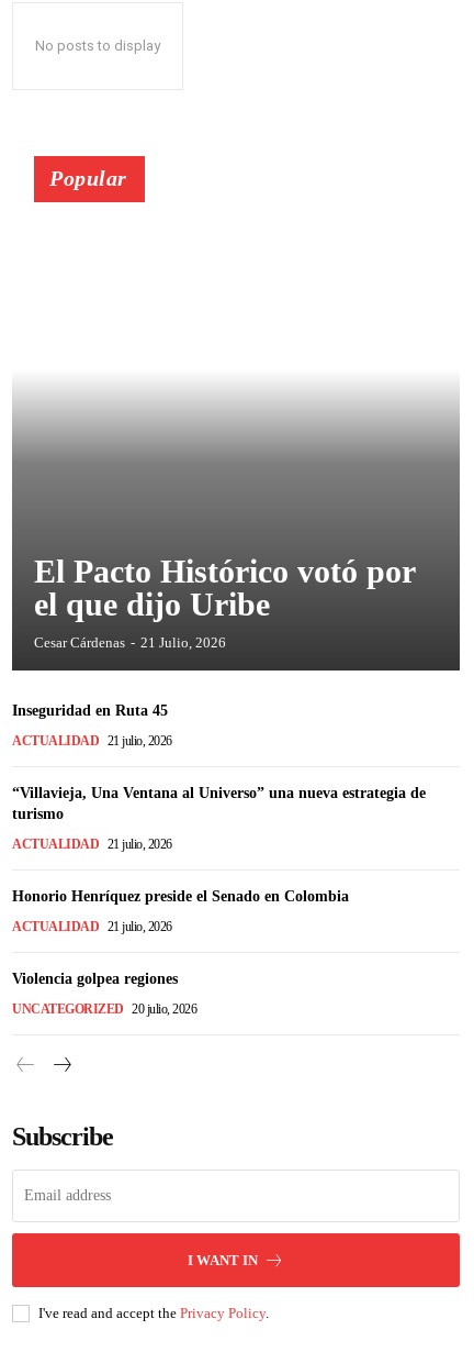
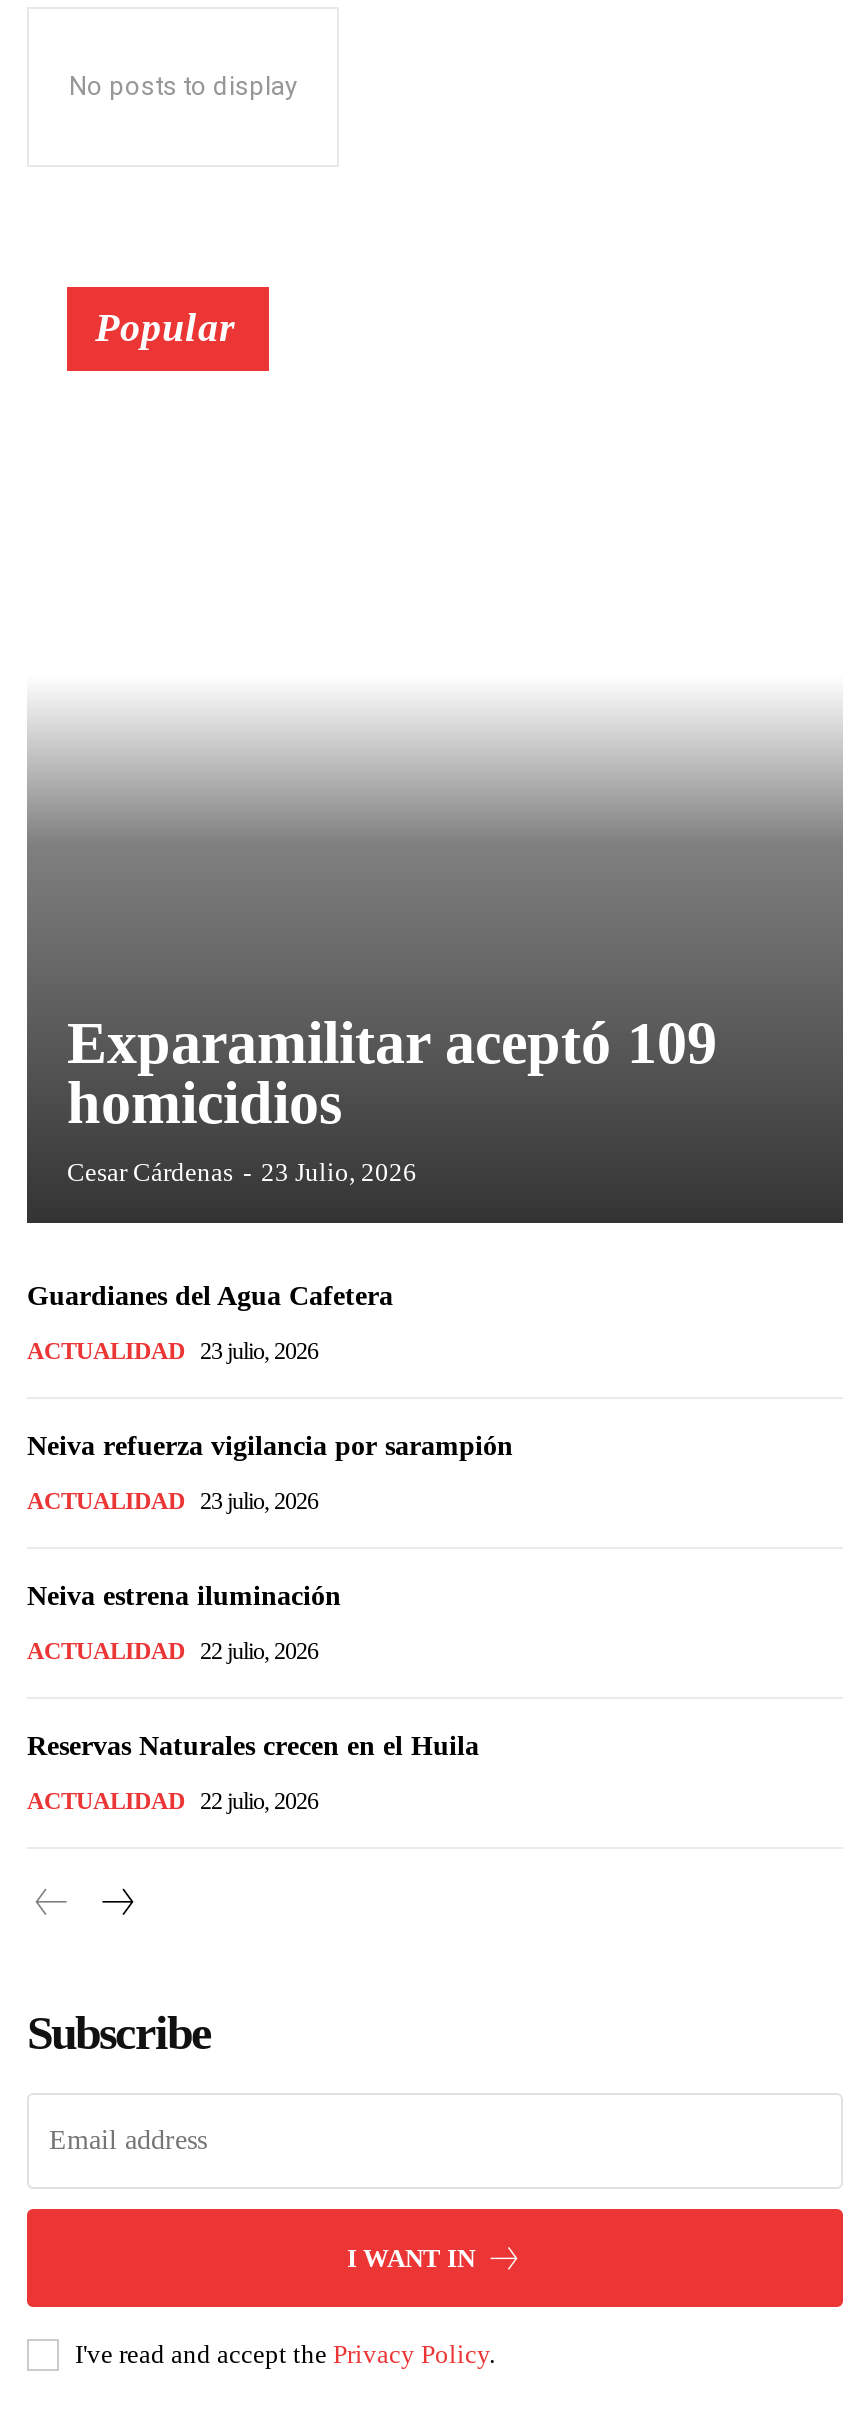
- El Pacto Histórico votó por
- el que dijo Uribe
- Cesar Cárdenas - 21 Julio, 2026
+ Exparamilitar aceptó 109
+ homicidios
+ Cesar Cárdenas - 23 Julio, 2026

- Inseguridad en Ruta 45
+ Guardianes del Agua Cafetera

- ACTUALIDAD 21 julio, 2026
+ ACTUALIDAD 23 julio, 2026

- “Villavieja, Una Ventana al Universo” una nueva estrategia de
- turismo
+ Neiva refuerza vigilancia por sarampión

- ACTUALIDAD 21 julio, 2026
+ ACTUALIDAD 23 julio, 2026

- Honorio Henríquez preside el Senado en Colombia
+ Neiva estrena iluminación

- ACTUALIDAD 21 julio, 2026
+ ACTUALIDAD 22 julio, 2026

- Violencia golpea regiones
+ Reservas Naturales crecen en el Huila

- UNCATEGORIZED 20 julio, 2026
+ ACTUALIDAD 22 julio, 2026
